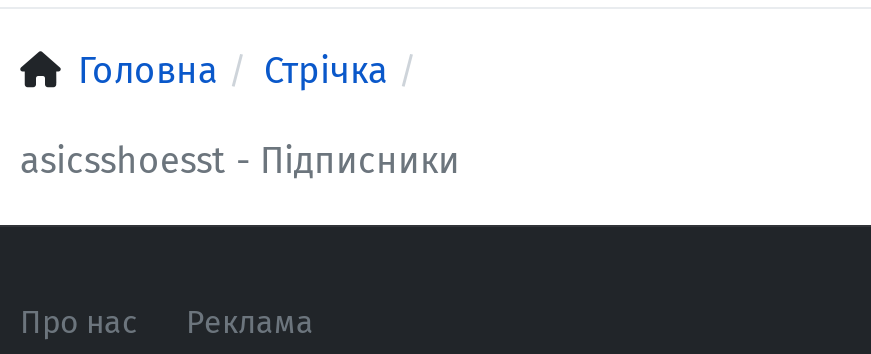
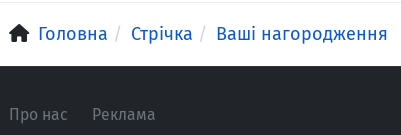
- asicsshoesst - Підписники
+ Ваші нагородження
